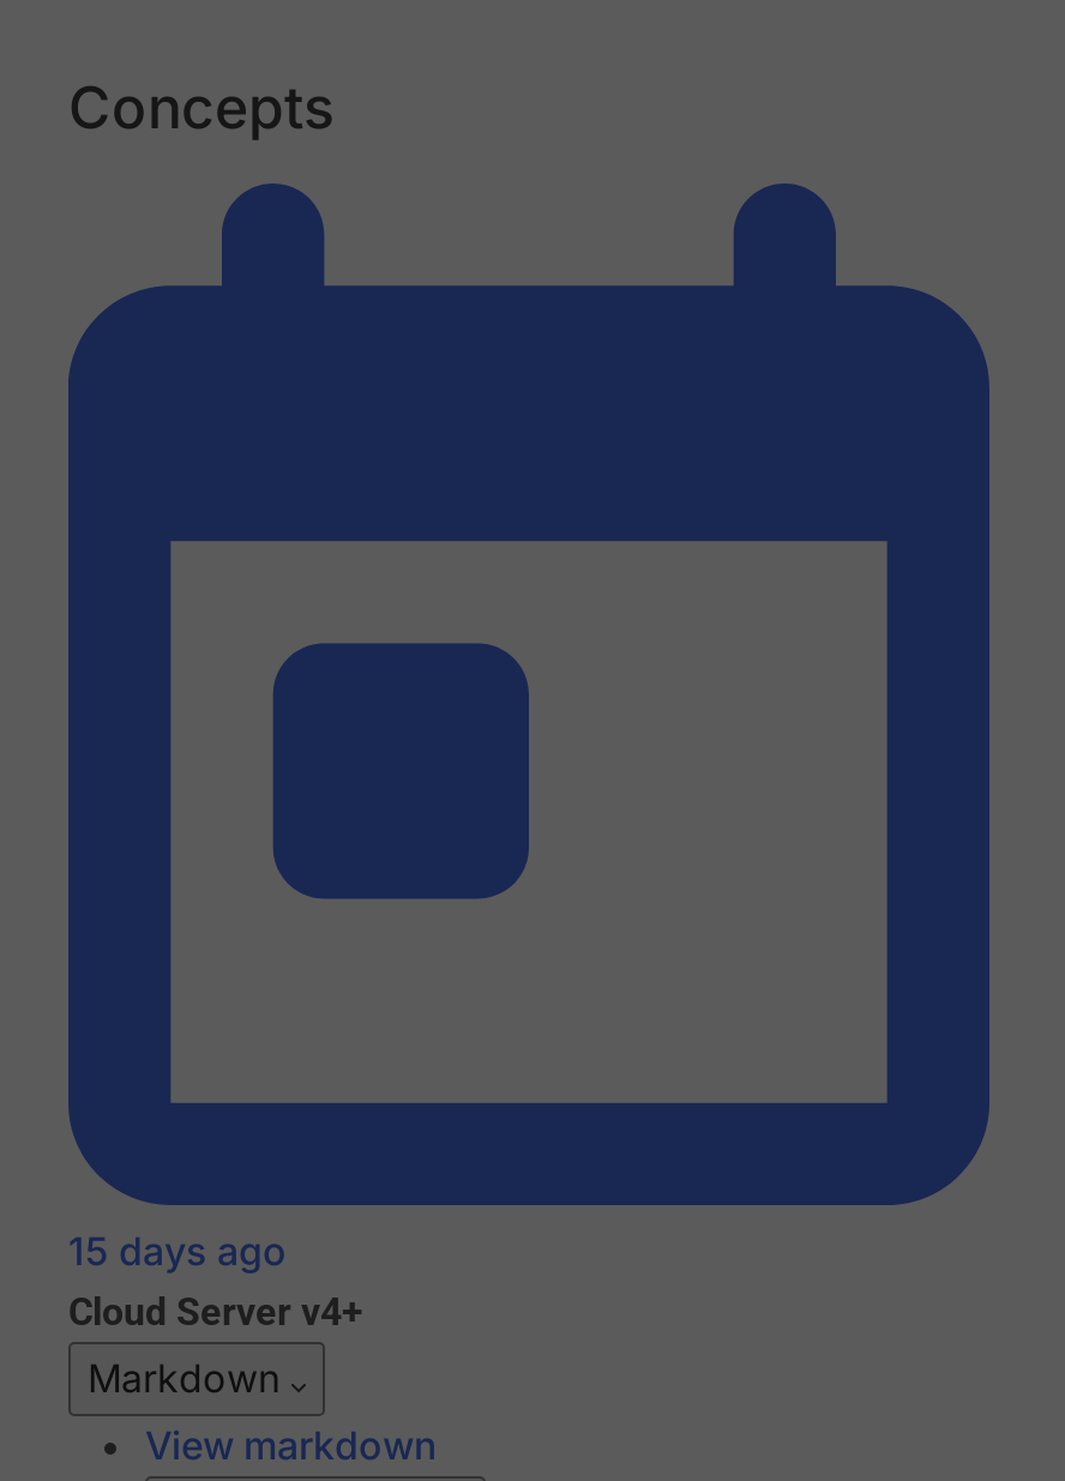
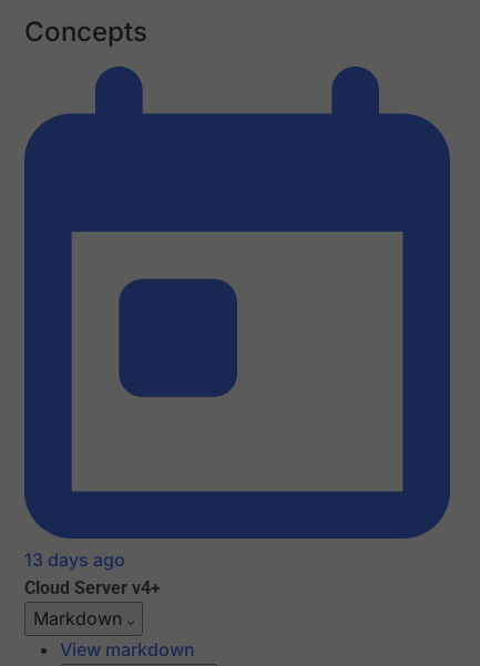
- 15 days ago
+ 13 days ago
